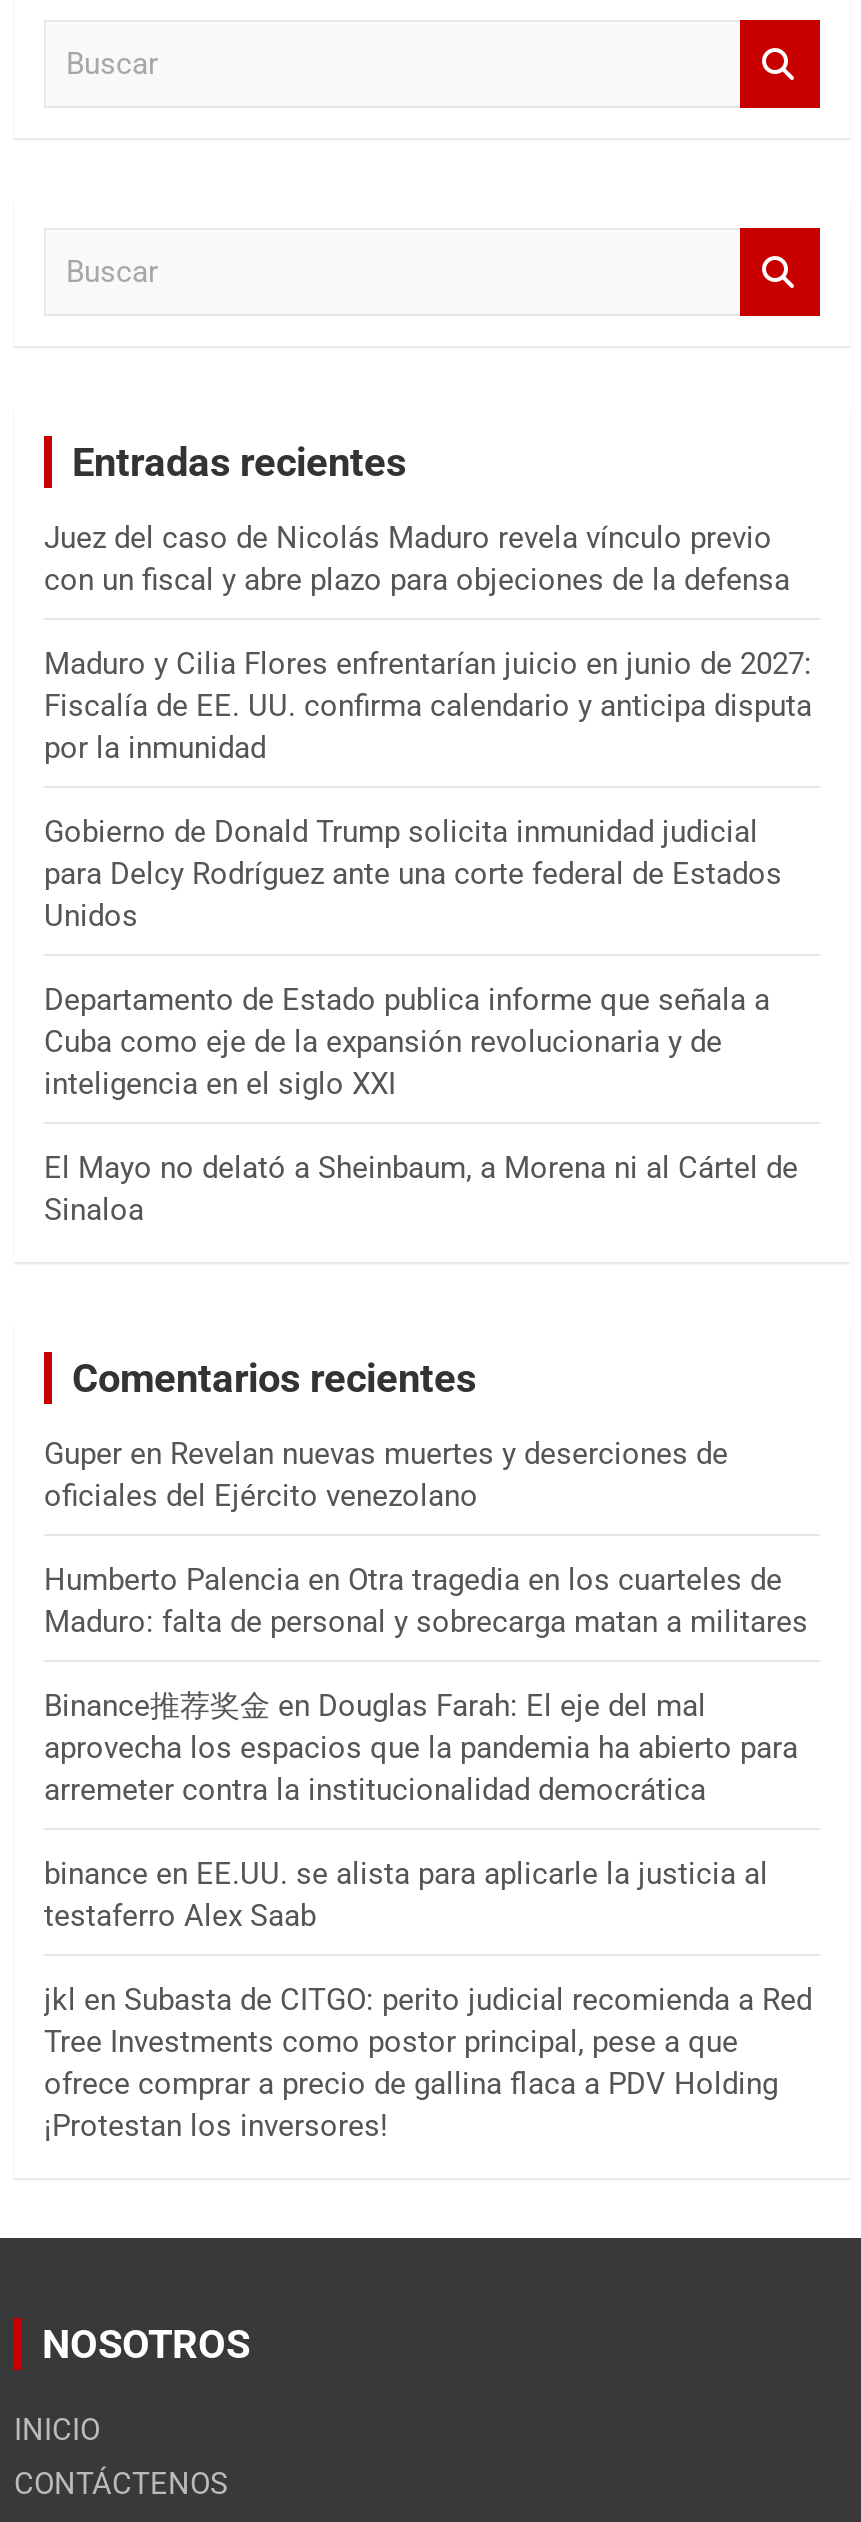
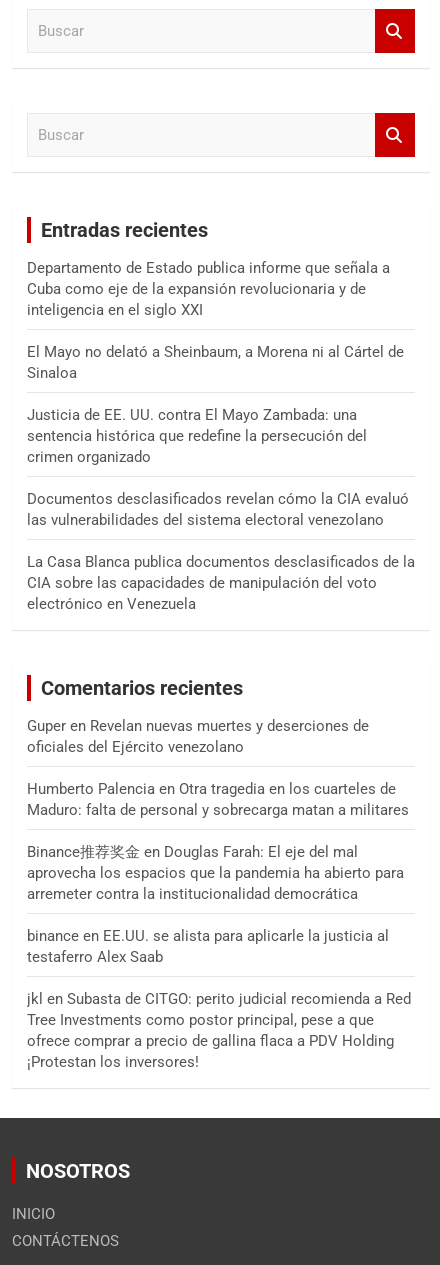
- Juez del caso de Nicolás Maduro revela vínculo previo
- con un fiscal y abre plazo para objeciones de la defensa
- Maduro y Cilia Flores enfrentarían juicio en junio de 2027:
- Fiscalía de EE. UU. confirma calendario y anticipa disputa
- por la inmunidad
- Gobierno de Donald Trump solicita inmunidad judicial
- para Delcy Rodríguez ante una corte federal de Estados
- Unidos

moved up: Departamento de Estado publica informe que señala a | Cuba como eje de la expansión revolucionaria y de | inteligencia en el siglo XXI | El Mayo no delató a Sheinbaum, a Morena ni al Cártel de | Sinaloa

+ Justicia de EE. UU. contra El Mayo Zambada: una
+ sentencia histórica que redefine la persecución del
+ crimen organizado
+ Documentos desclasificados revelan cómo la CIA evaluó
+ las vulnerabilidades del sistema electoral venezolano
+ La Casa Blanca publica documentos desclasificados de la
+ CIA sobre las capacidades de manipulación del voto
+ electrónico en Venezuela
